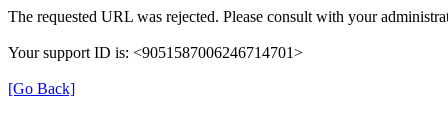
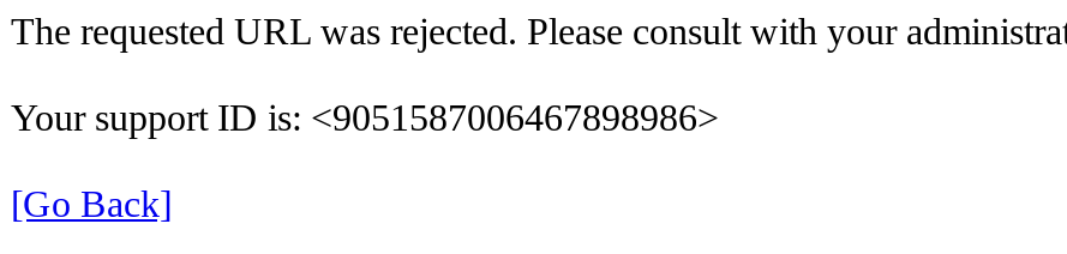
- Your support ID is: <9051587006246714701>
+ Your support ID is: <9051587006467898986>
